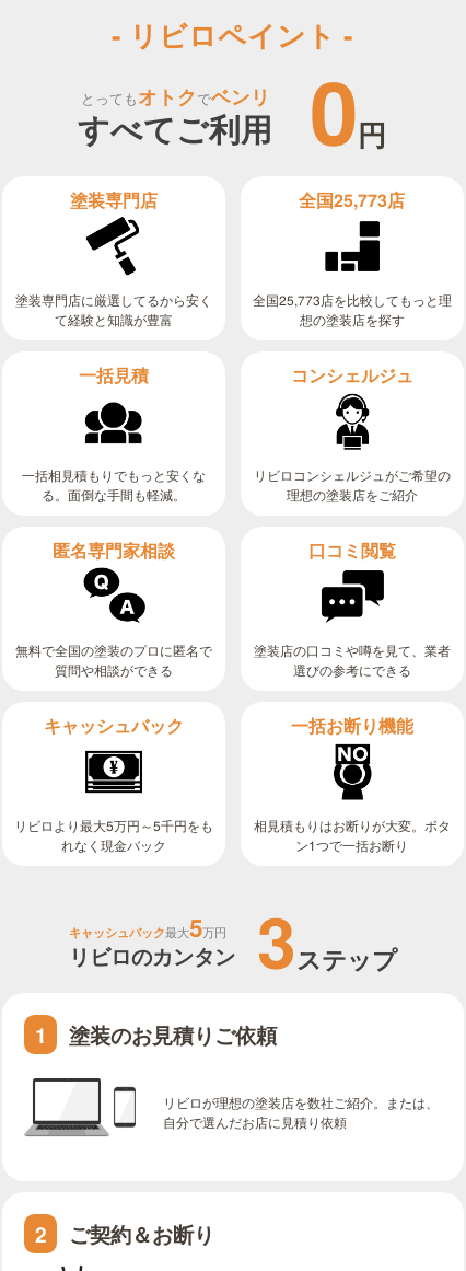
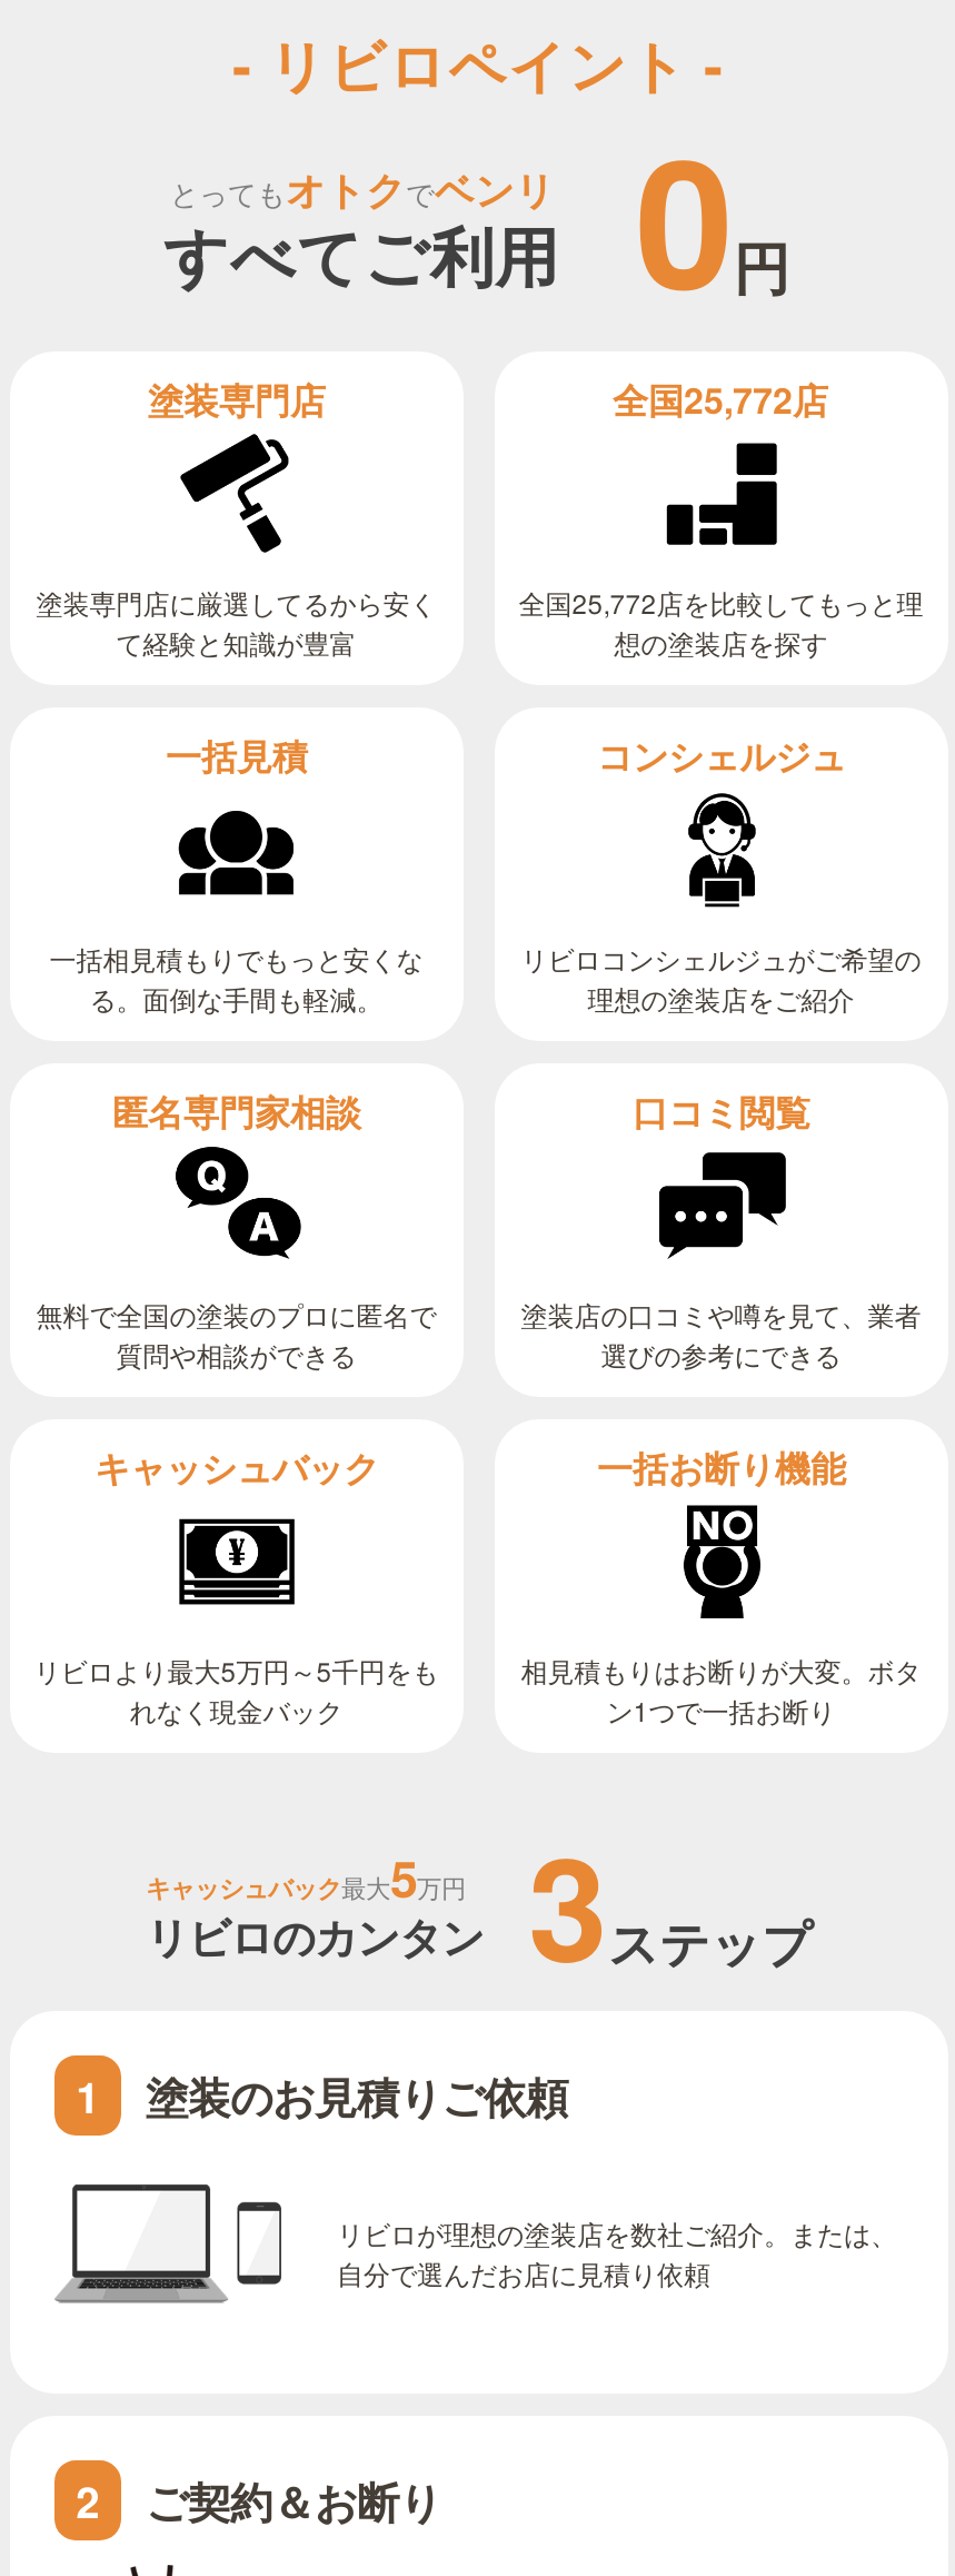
- 全国25,773店
+ 全国25,772店

- 全国25,773店を比較してもっと理
+ 全国25,772店を比較してもっと理
